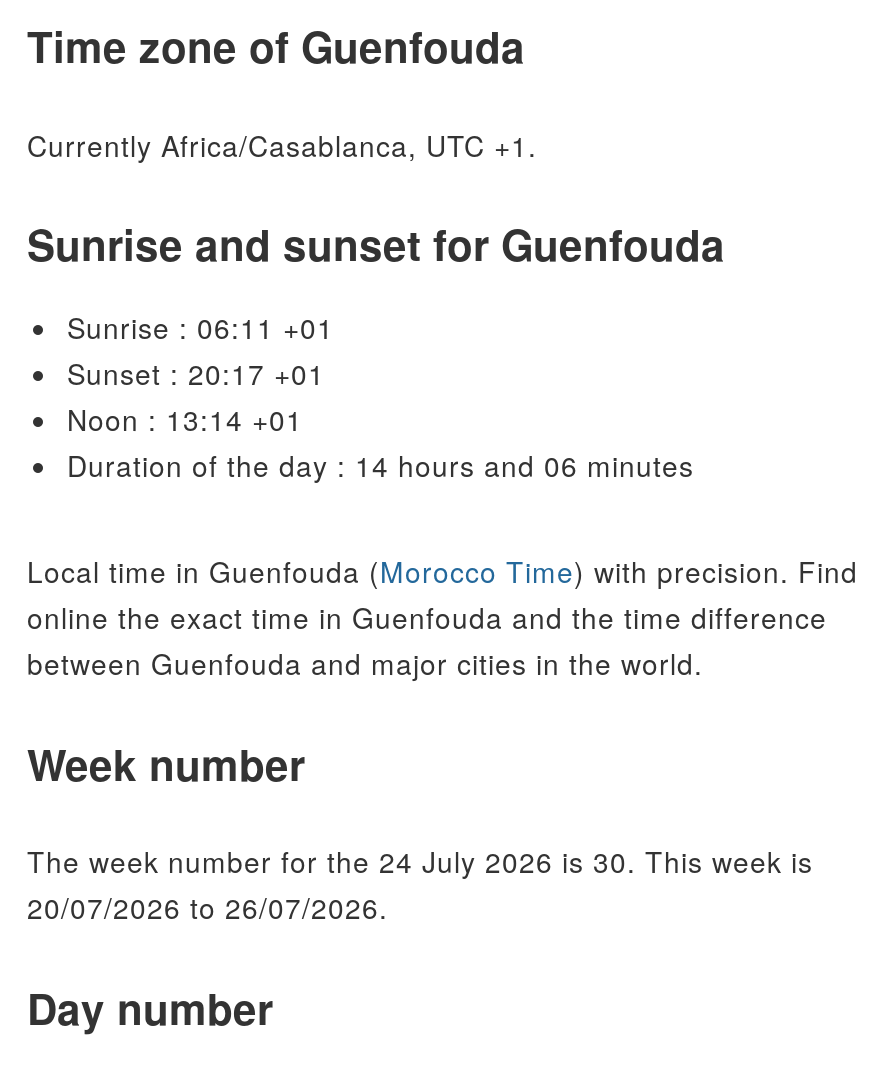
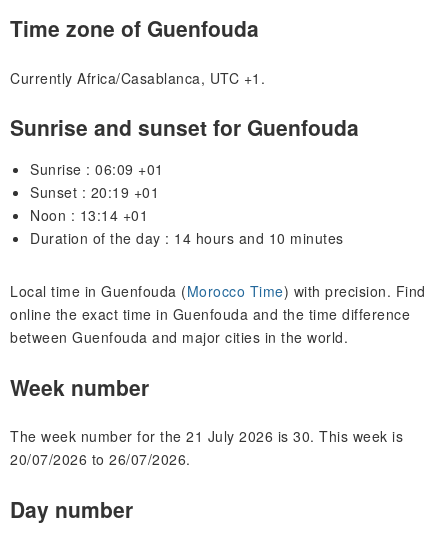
- Sunrise : 06:11 +01
+ Sunrise : 06:09 +01

- Sunset : 20:17 +01
+ Sunset : 20:19 +01

- Duration of the day : 14 hours and 06 minutes
+ Duration of the day : 14 hours and 10 minutes

- The week number for the 24 July 2026 is 30. This week is
+ The week number for the 21 July 2026 is 30. This week is
